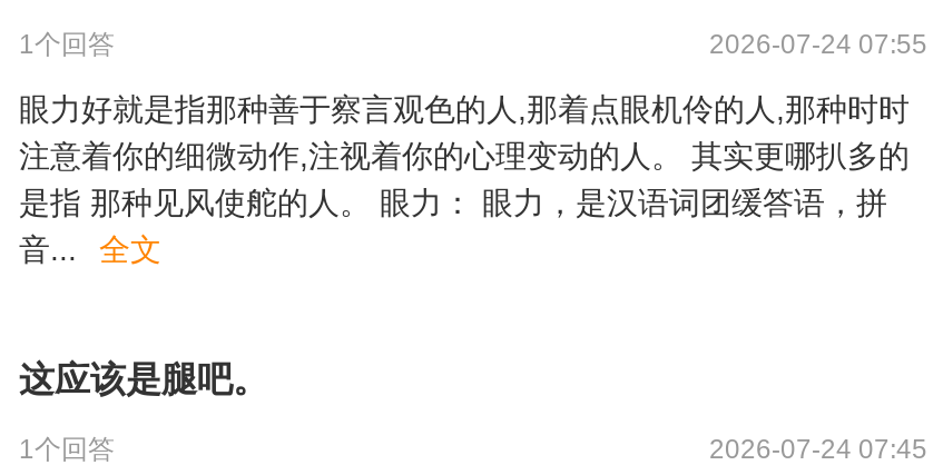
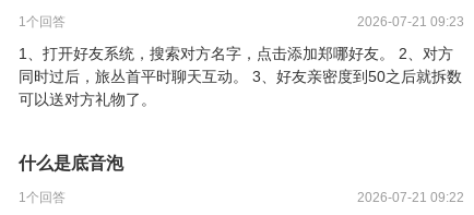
- 2026-07-24 07:55
+ 2026-07-21 09:23

- 眼力好就是指那种善于察言观色的人,那着点眼机伶的人,那种时时
- 注意着你的细微动作,注视着你的心理变动的人。 其实更哪扒多的
- 是指 那种见风使舵的人。 眼力： 眼力，是汉语词团缓答语，拼
- 音...
- 全文
+ 1、打开好友系统，搜索对方名字，点击添加郑哪好友。 2、对方
+ 同时过后，旅丛首平时聊天互动。 3、好友亲密度到50之后就拆数
+ 可以送对方礼物了。

- 这应该是腿吧。
+ 什么是底音泡

- 2026-07-24 07:45
+ 2026-07-21 09:22
